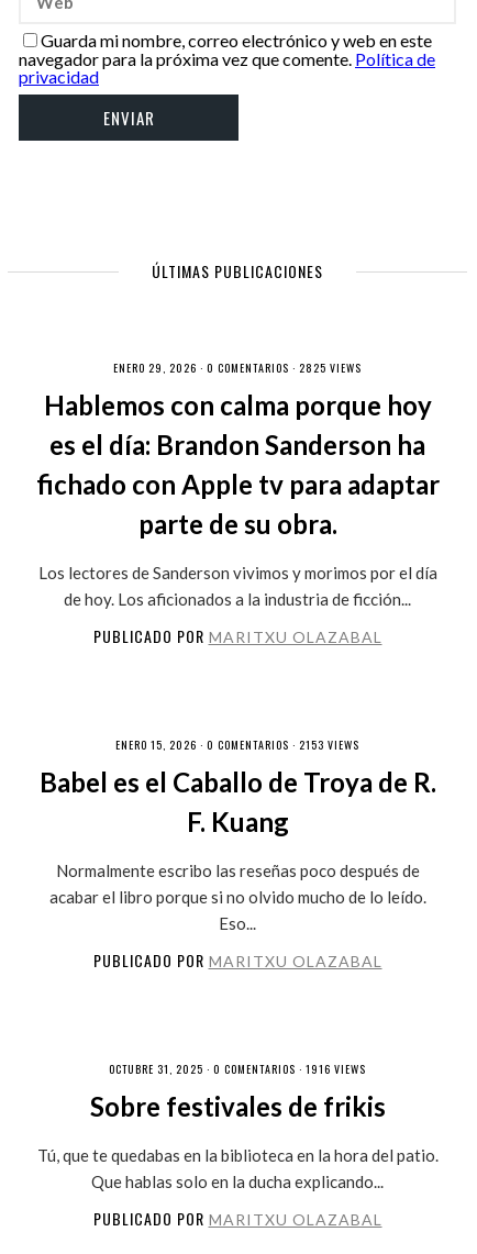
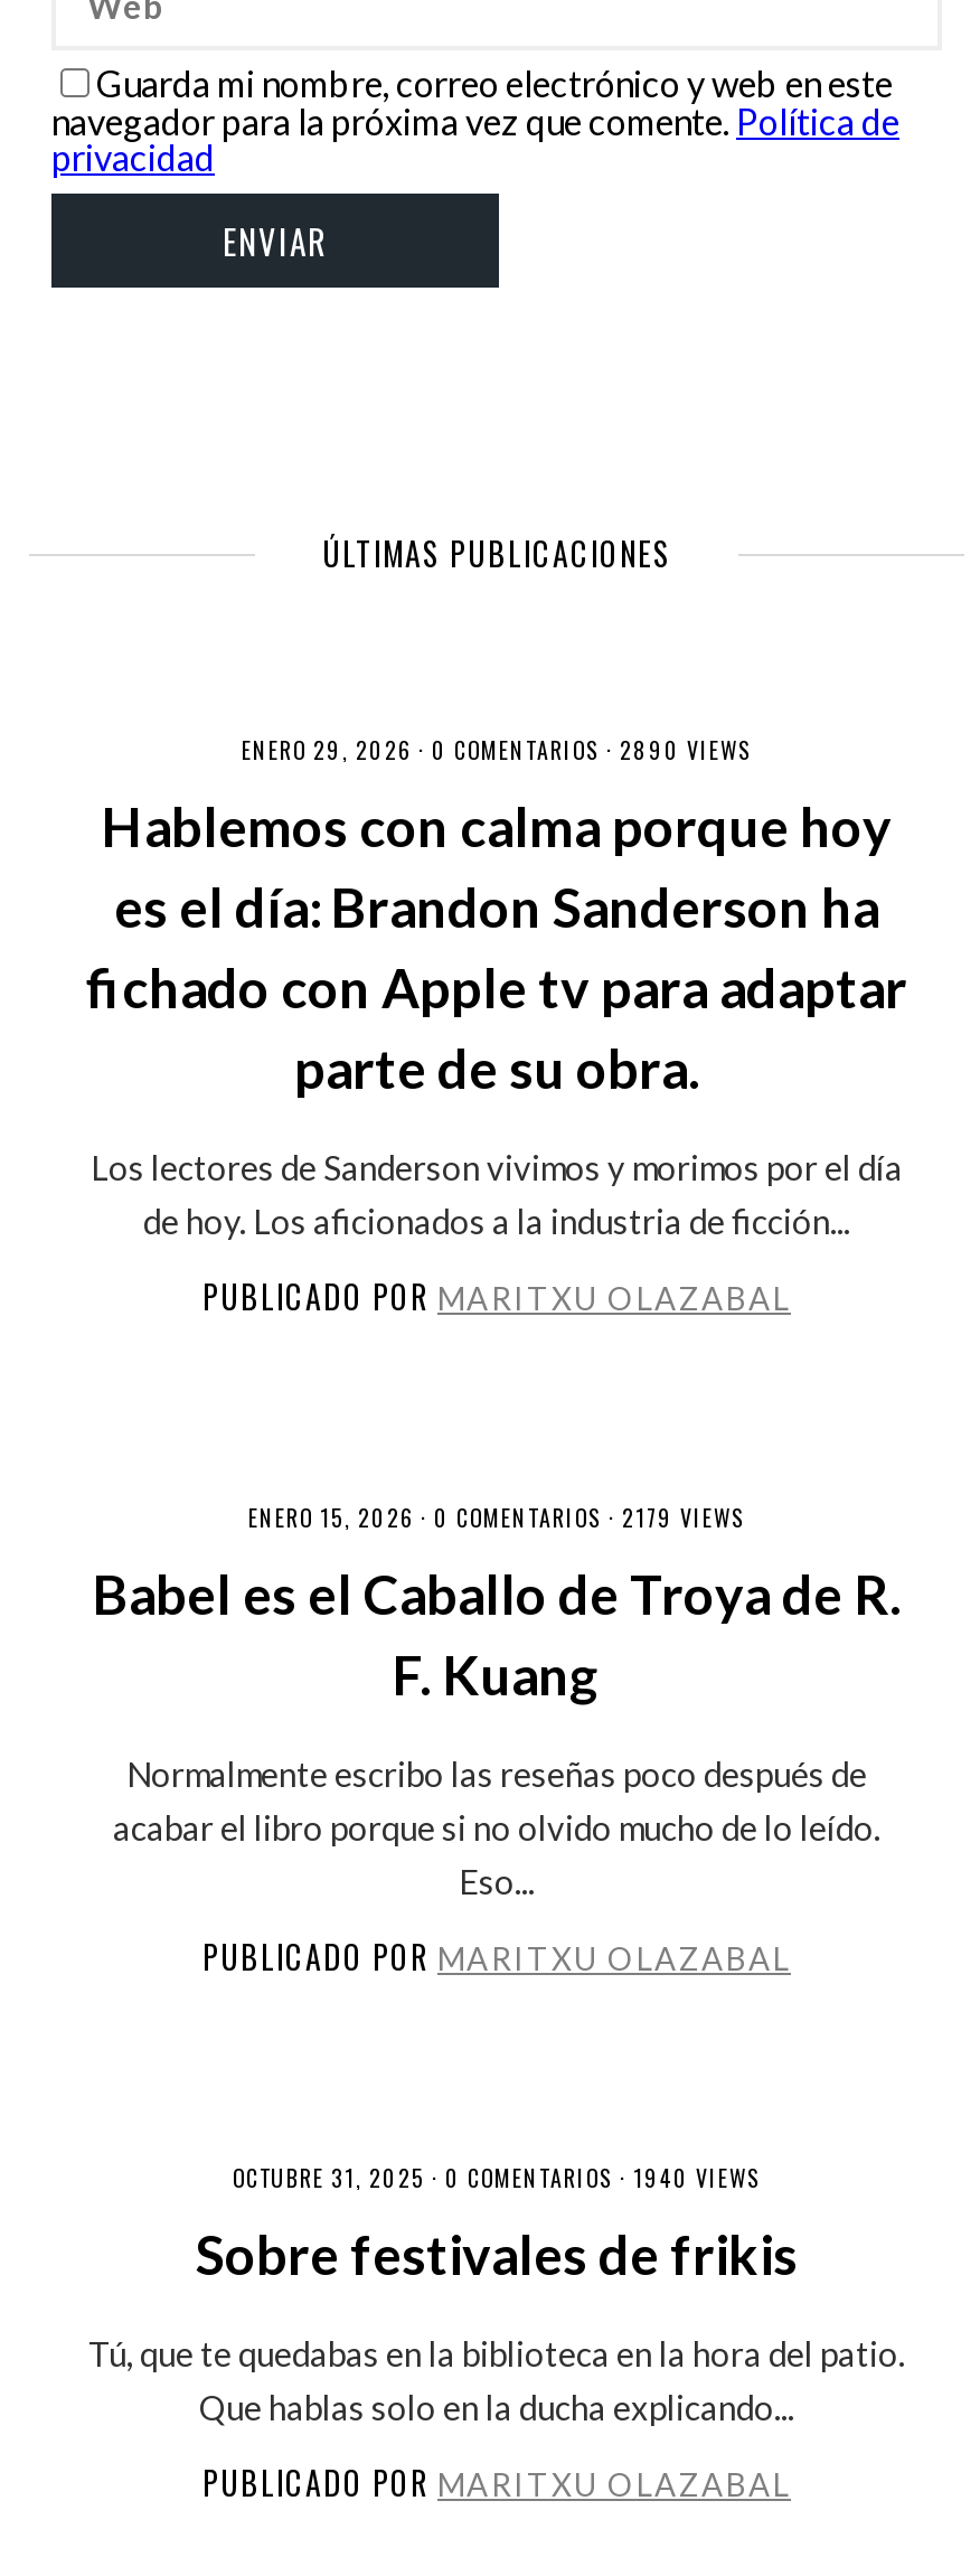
- ENERO 29, 2026 · 0 COMENTARIOS · 2825 VIEWS
+ ENERO 29, 2026 · 0 COMENTARIOS · 2890 VIEWS

- ENERO 15, 2026 · 0 COMENTARIOS · 2153 VIEWS
+ ENERO 15, 2026 · 0 COMENTARIOS · 2179 VIEWS

- OCTUBRE 31, 2025 · 0 COMENTARIOS · 1916 VIEWS
+ OCTUBRE 31, 2025 · 0 COMENTARIOS · 1940 VIEWS
